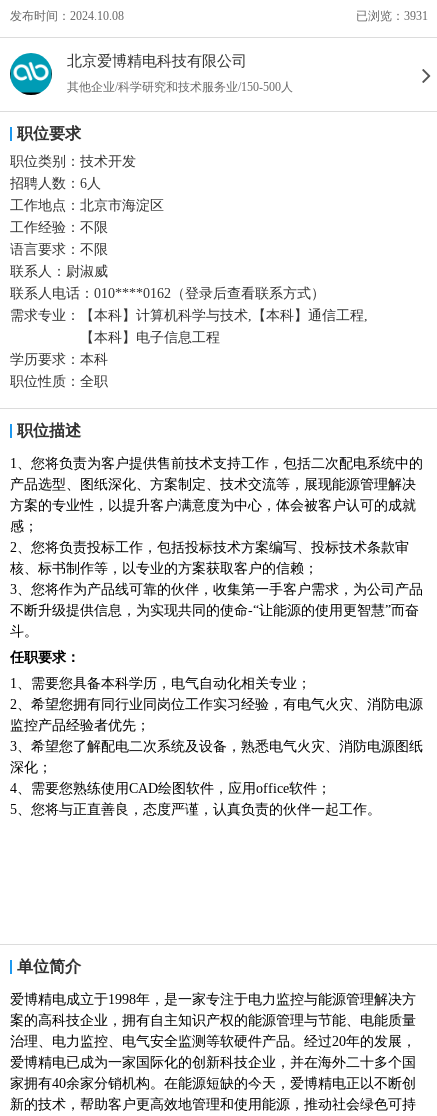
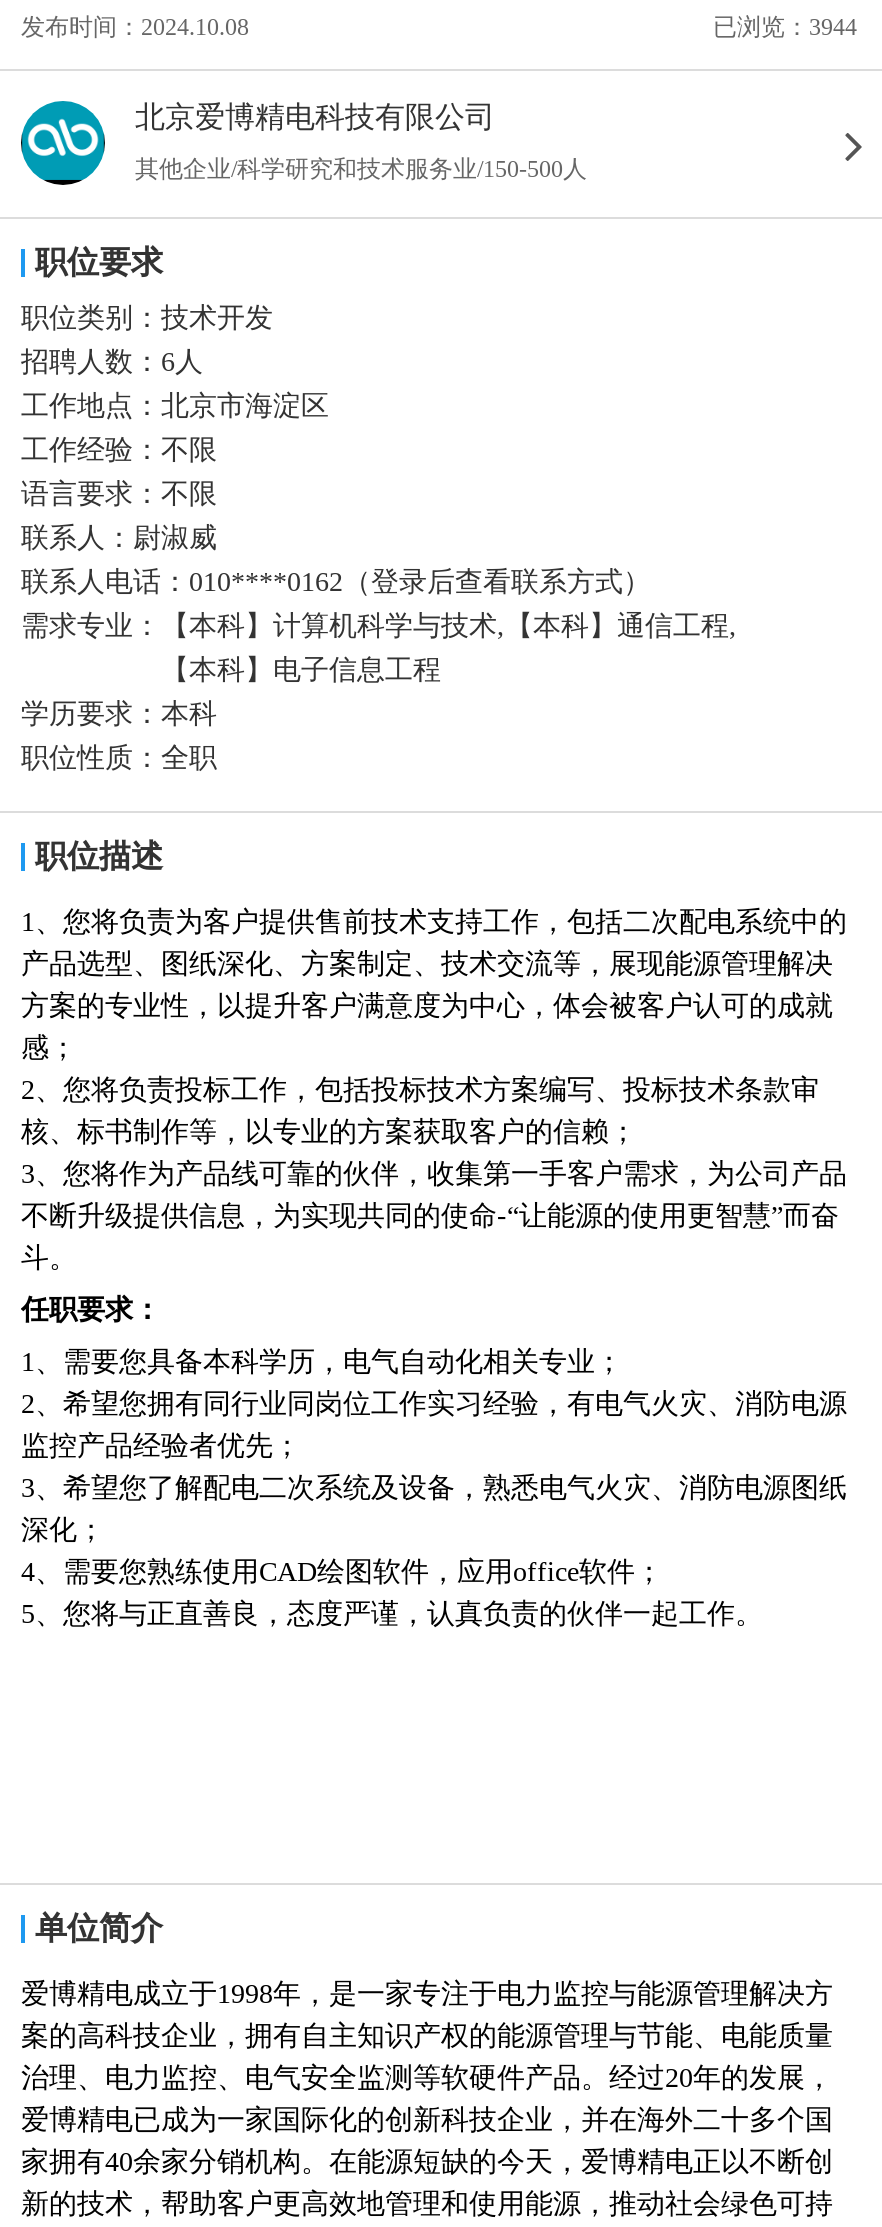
- 已浏览：3931
+ 已浏览：3944
